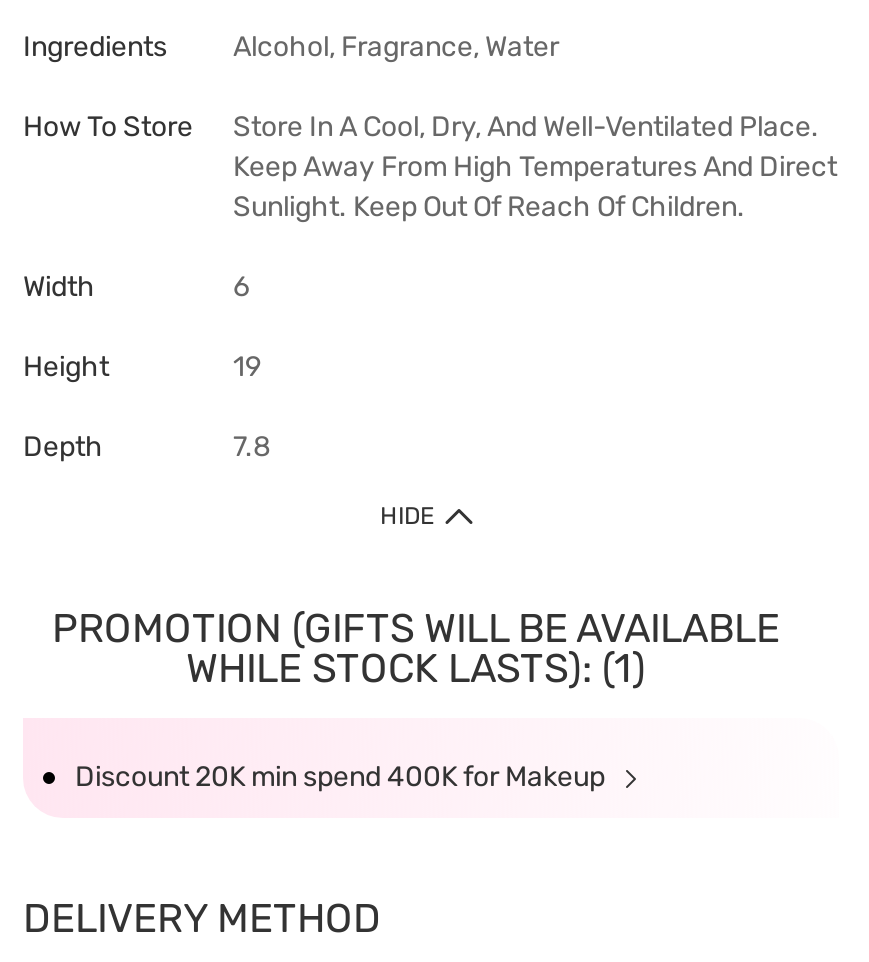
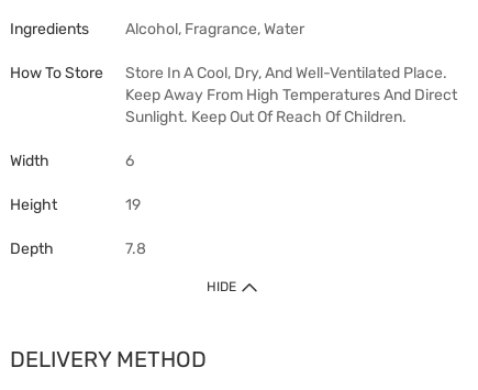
- PROMOTION (GIFTS WILL BE AVAILABLE
- WHILE STOCK LASTS): (1)
- Discount 20K min spend 400K for Makeup
